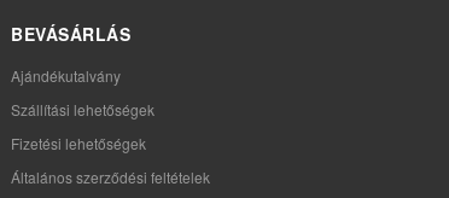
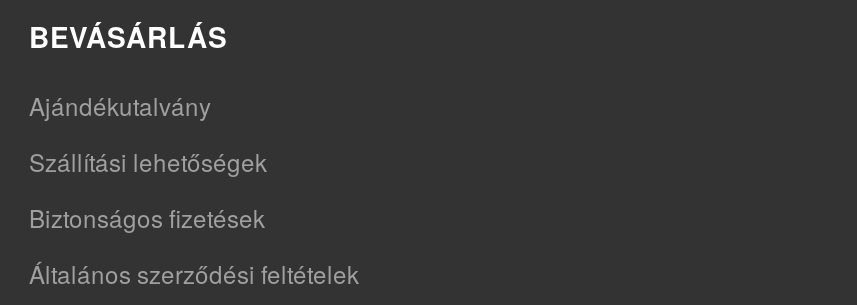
- Fizetési lehetőségek
+ Biztonságos fizetések
